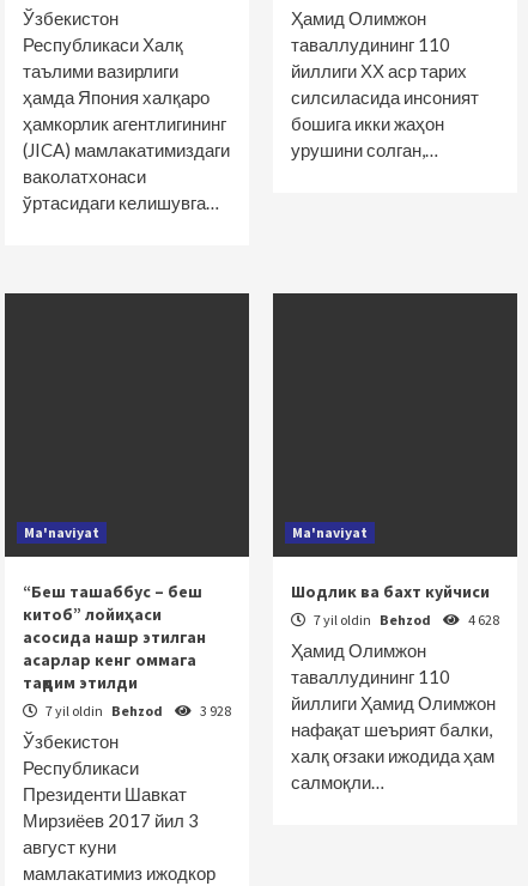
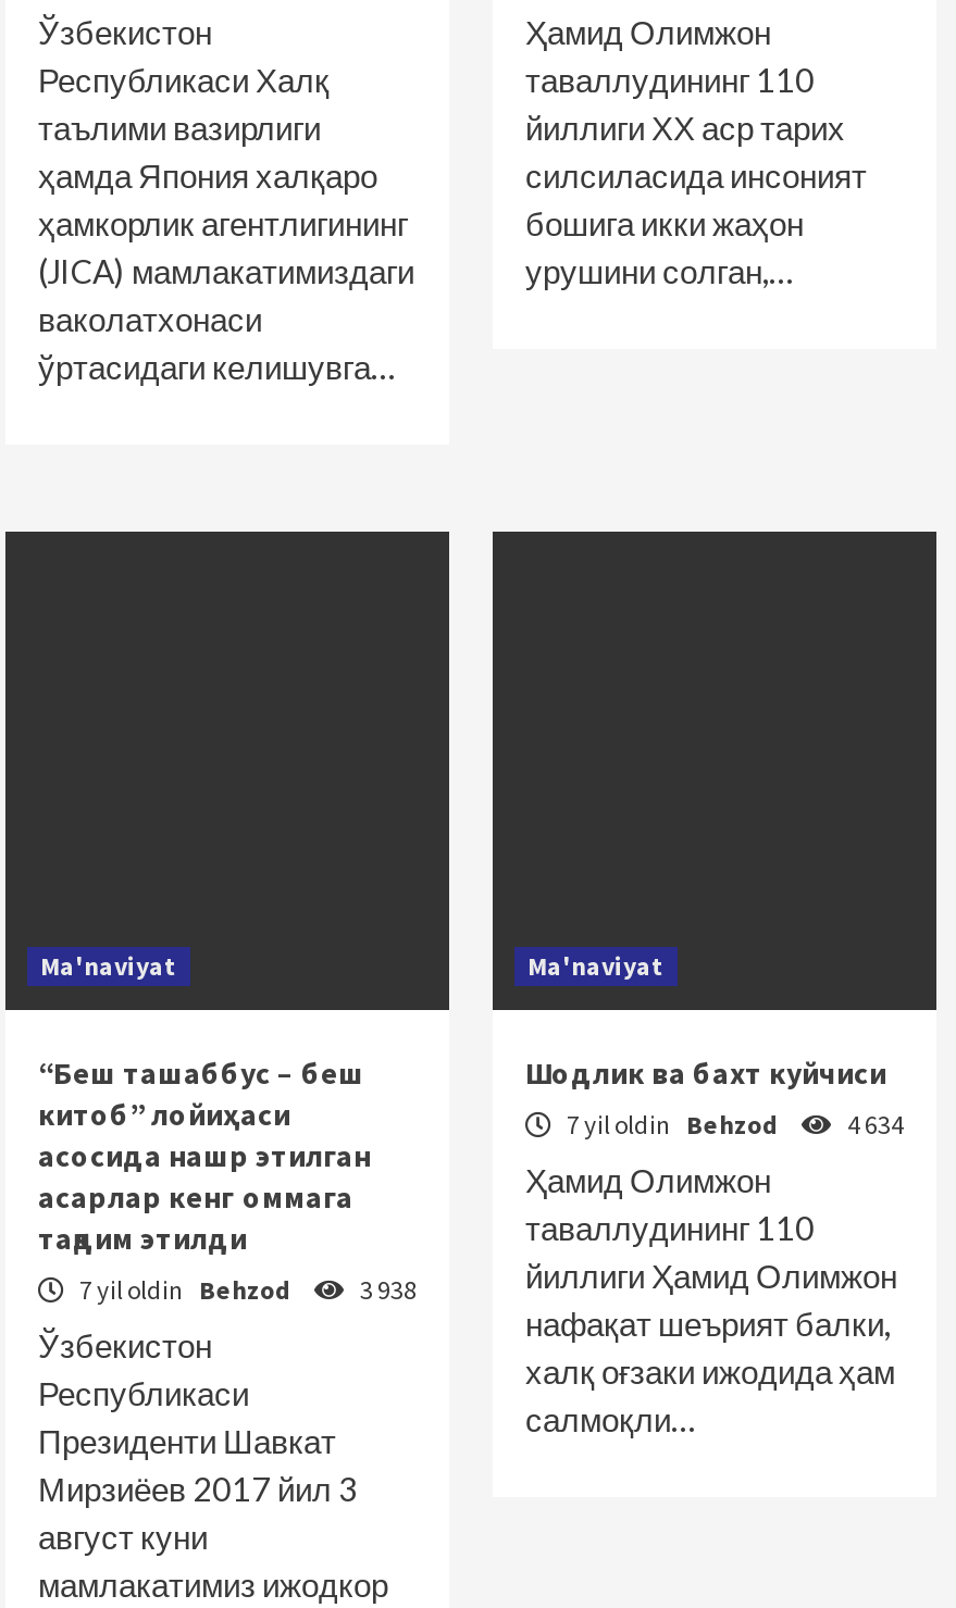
- 7 yil oldin Behzod 4 628
+ 7 yil oldin Behzod 4 634

- 7 yil oldin Behzod 3 928
+ 7 yil oldin Behzod 3 938
